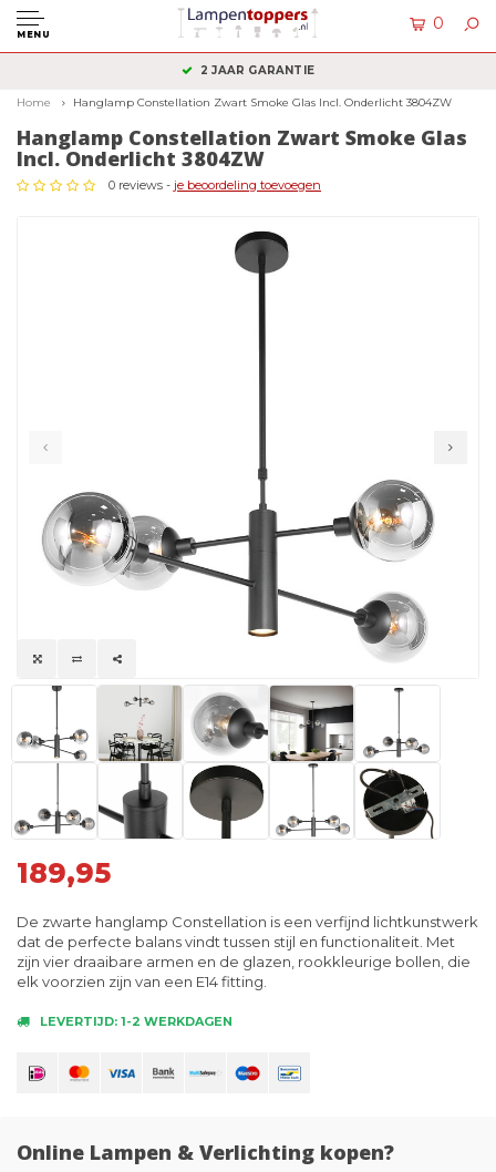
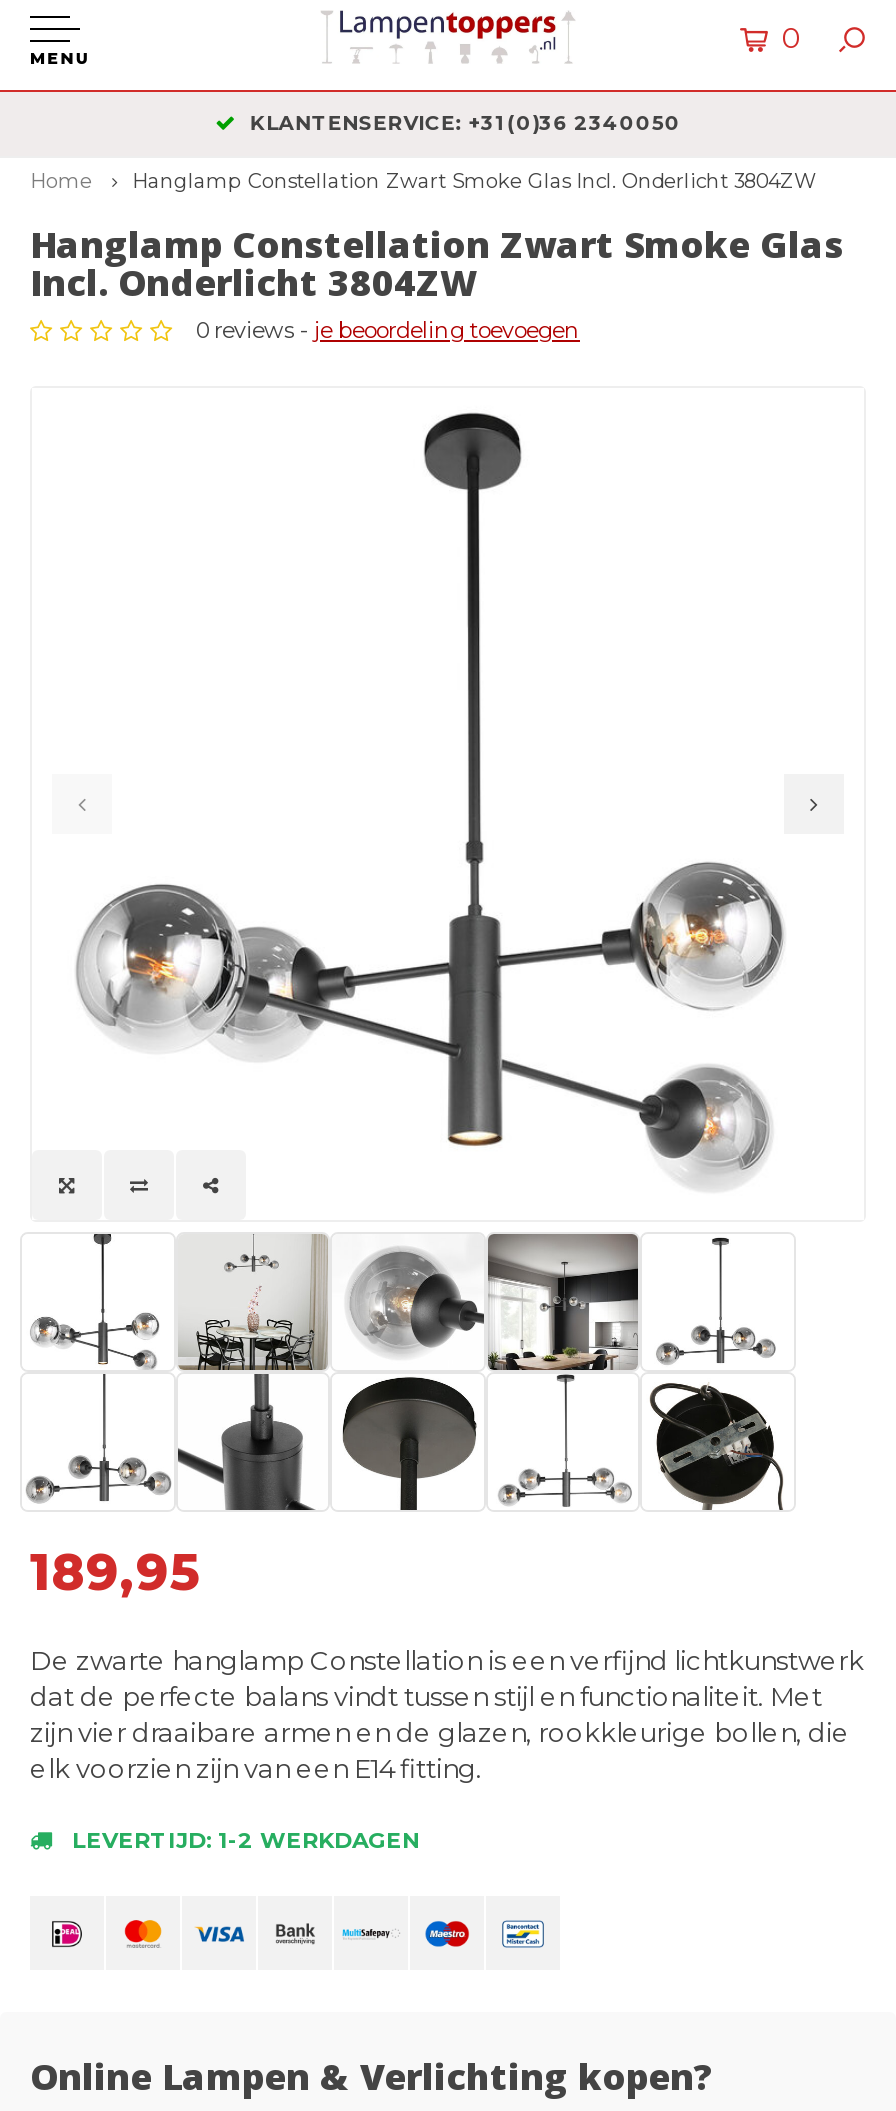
- 2 JAAR GARANTIE
+ KLANTENSERVICE: +31 (0)36 2340050
